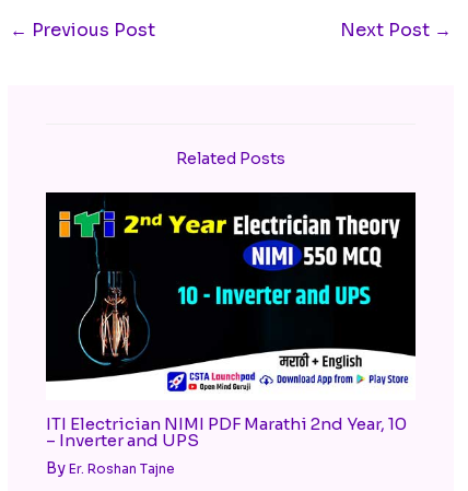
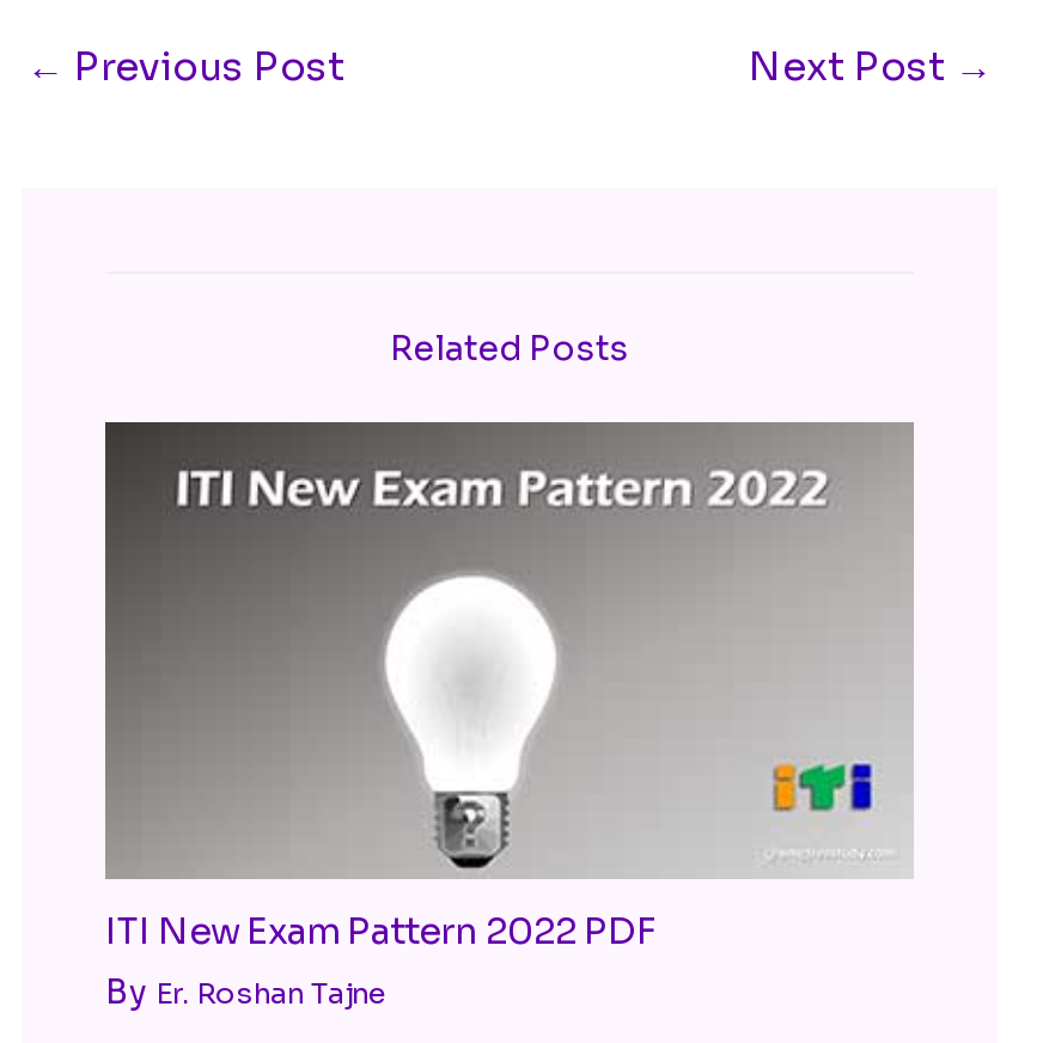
- [image]
- ITI Electrician NIMI PDF Marathi 2nd Year, 10
- – Inverter and UPS
+ [image]
+ ITI New Exam Pattern 2022 PDF
